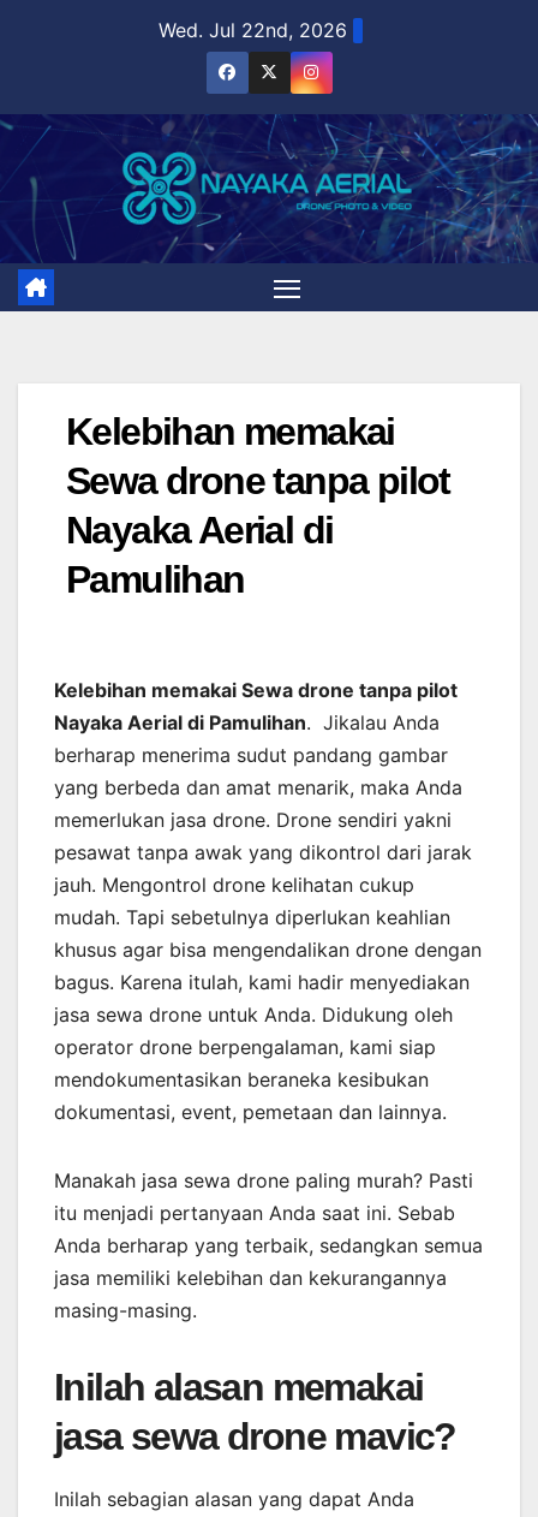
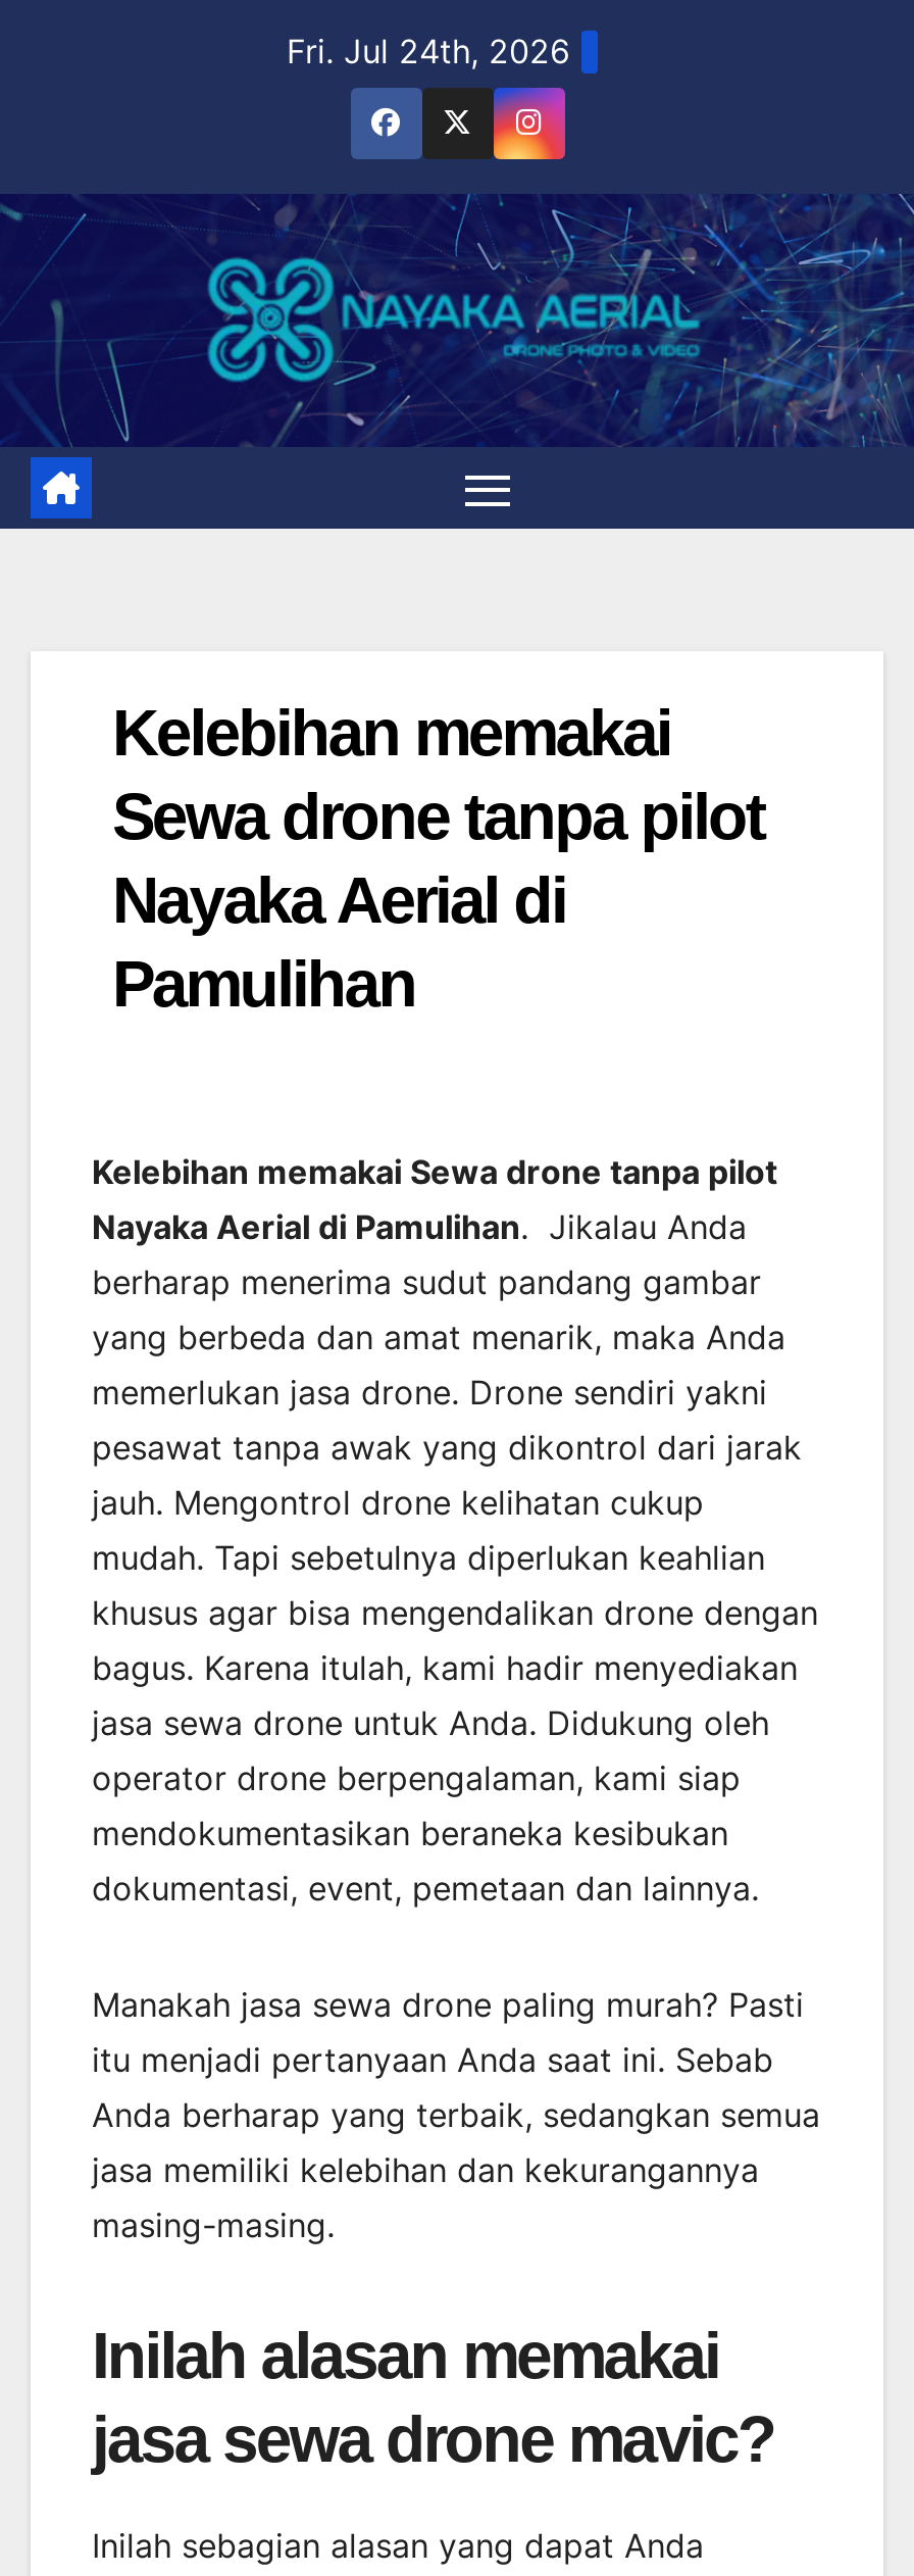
- Wed. Jul 22nd, 2026
+ Fri. Jul 24th, 2026
